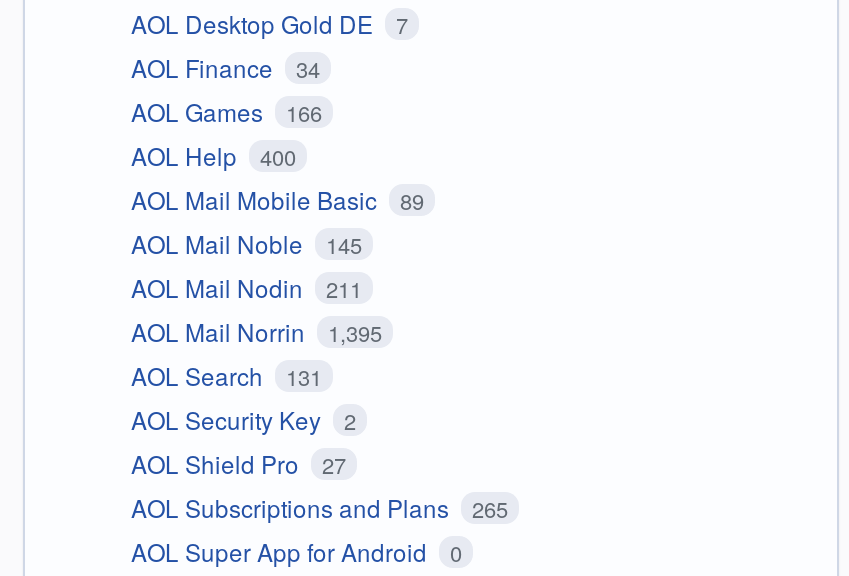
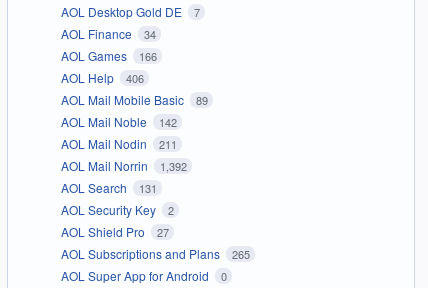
- AOL Help 400
+ AOL Help 406

- AOL Mail Noble 145
+ AOL Mail Noble 142

- AOL Mail Norrin 1,395
+ AOL Mail Norrin 1,392
